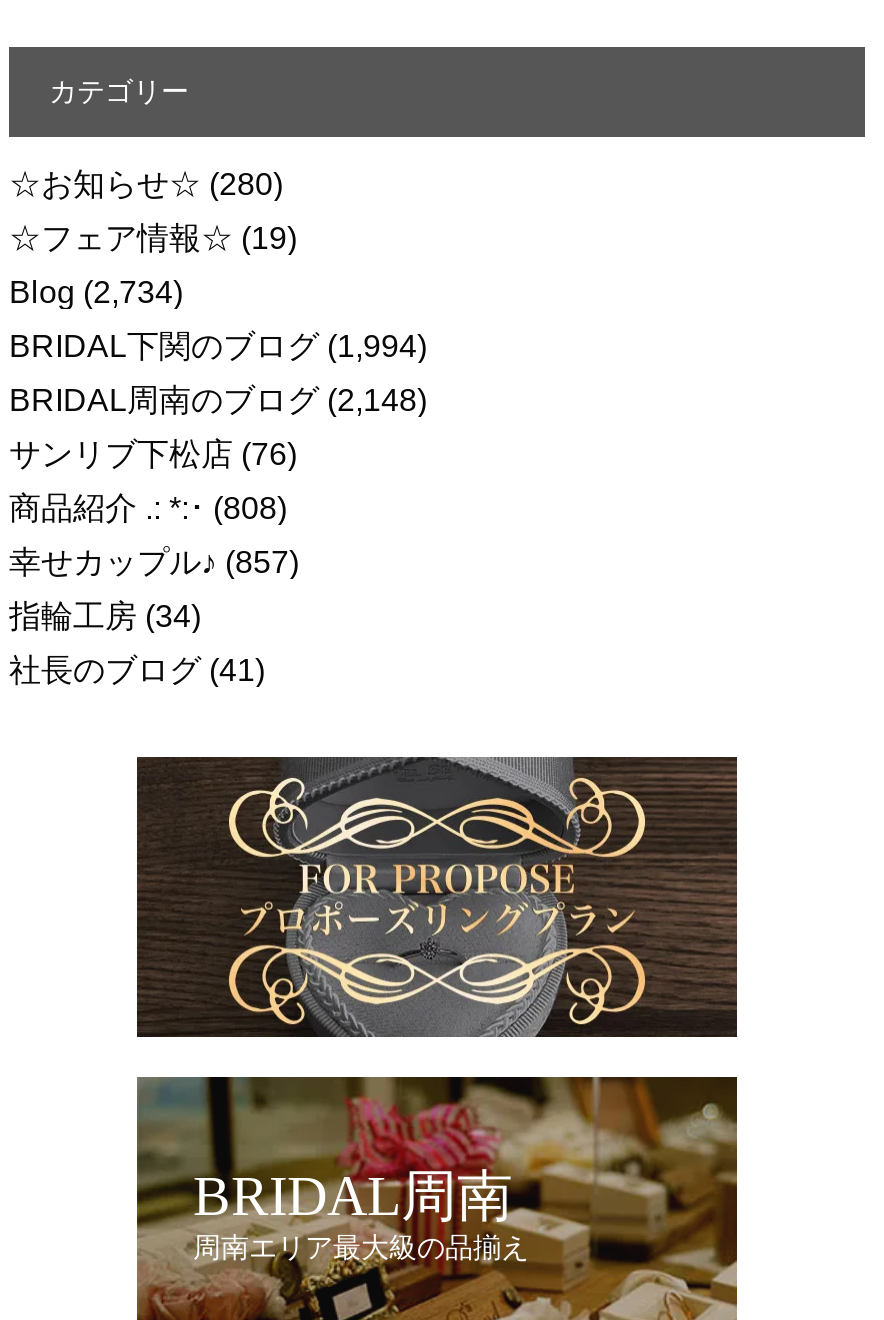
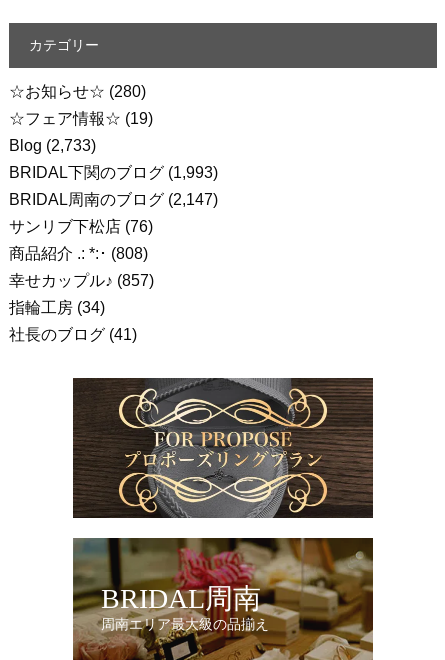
- Blog (2,734)
+ Blog (2,733)

- BRIDAL下関のブログ(1,994)
+ BRIDAL下関のブログ(1,993)

- BRIDAL周南のブログ(2,148)
+ BRIDAL周南のブログ(2,147)
